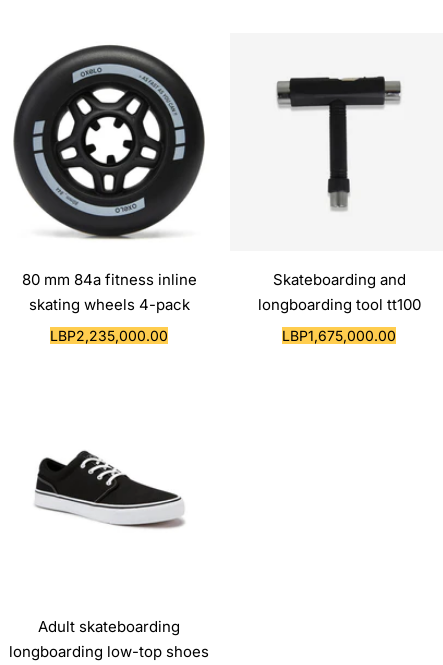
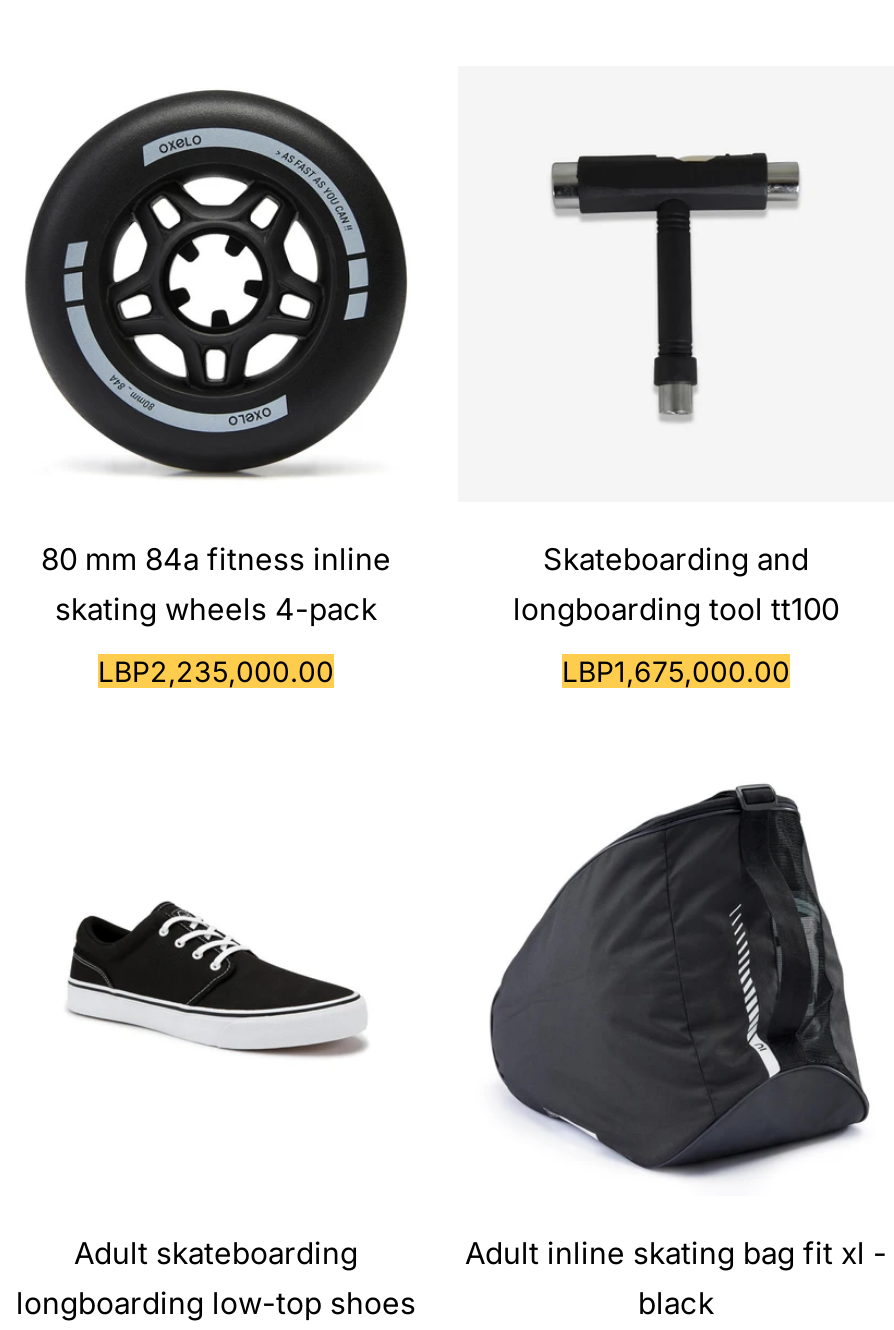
+ [image]
+ Adult inline skating bag fit xl -
+ black
